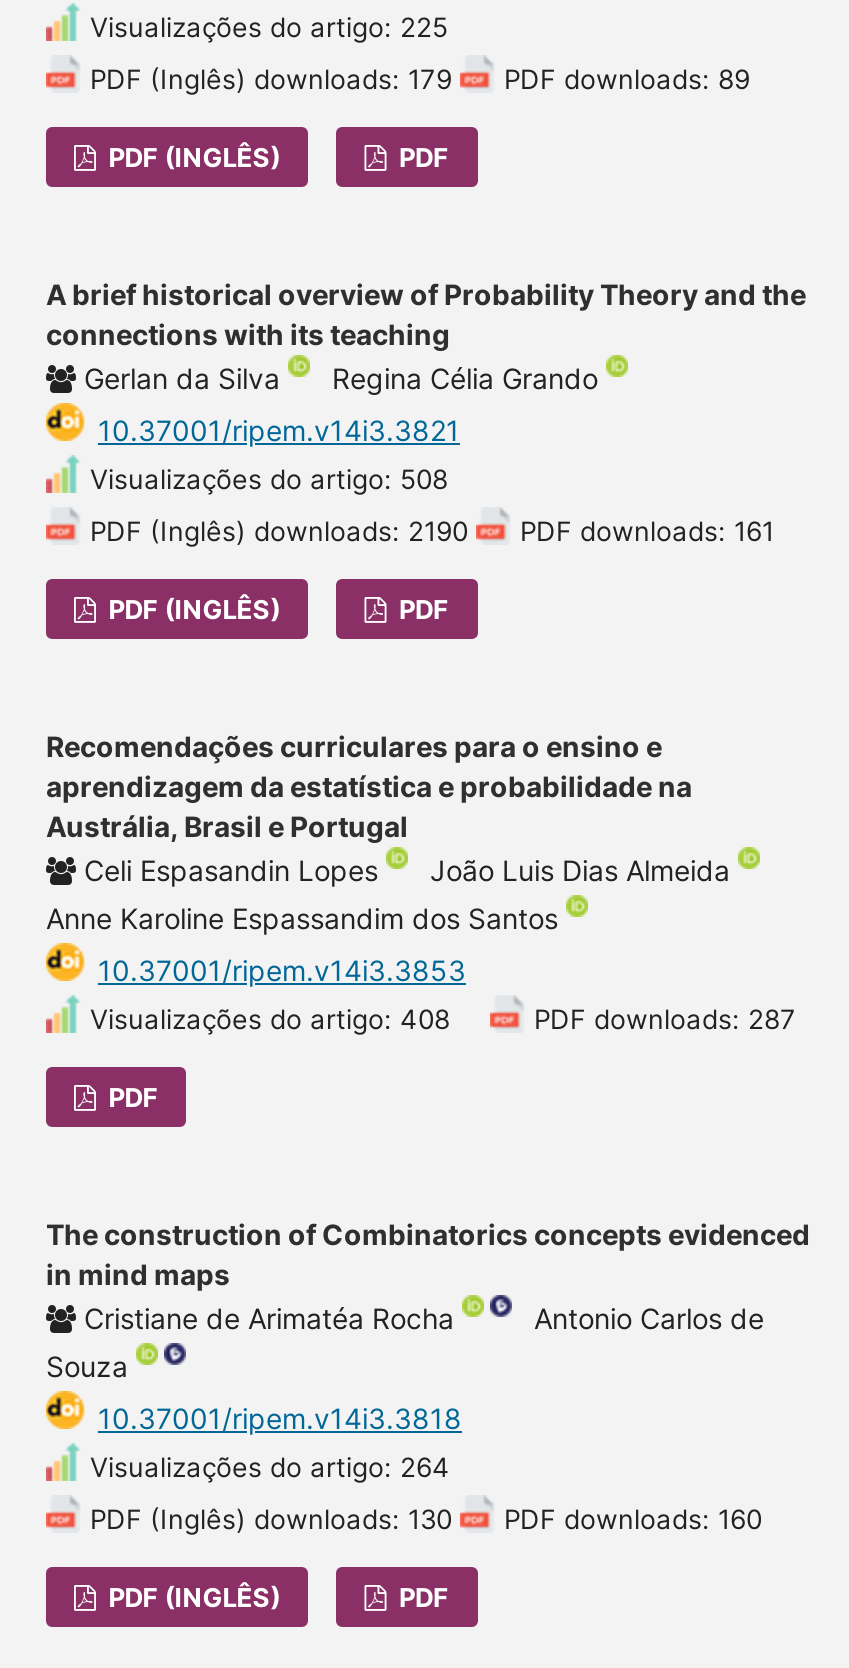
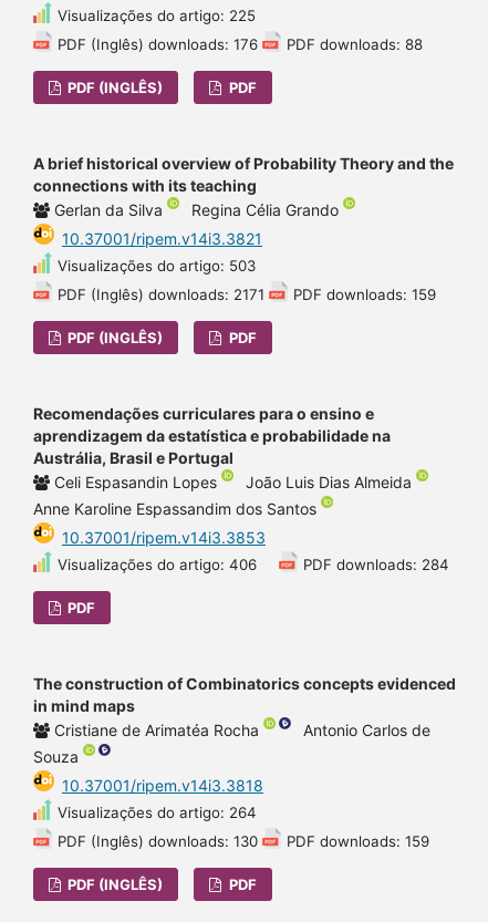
- PDF (Inglês) downloads: 179
+ PDF (Inglês) downloads: 176

- PDF downloads: 89
+ PDF downloads: 88

- Visualizações do artigo: 508
+ Visualizações do artigo: 503

- PDF (Inglês) downloads: 2190
+ PDF (Inglês) downloads: 2171

- PDF downloads: 161
+ PDF downloads: 159

- Visualizações do artigo: 408
+ Visualizações do artigo: 406

- PDF downloads: 287
+ PDF downloads: 284

- PDF downloads: 160
+ PDF downloads: 159
